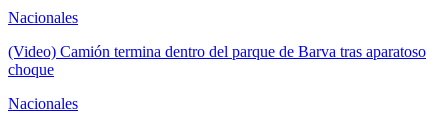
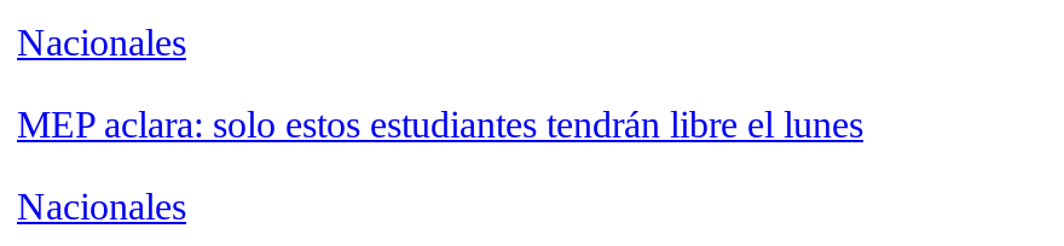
- (Video) Camión termina dentro del parque de Barva tras aparatoso
- choque
+ MEP aclara: solo estos estudiantes tendrán libre el lunes
